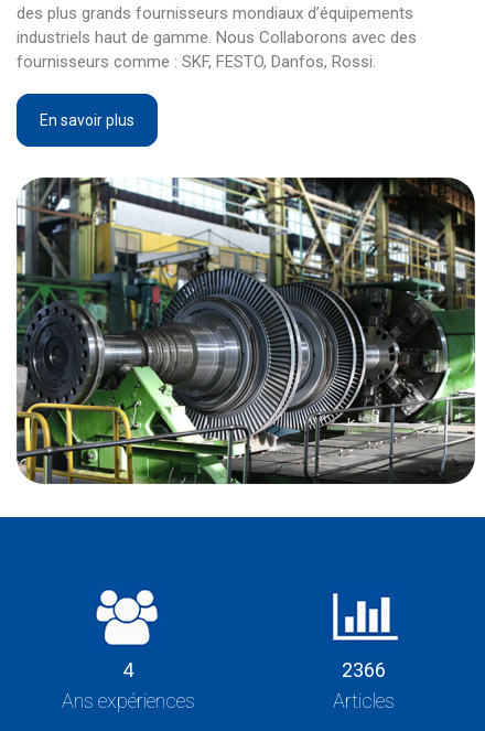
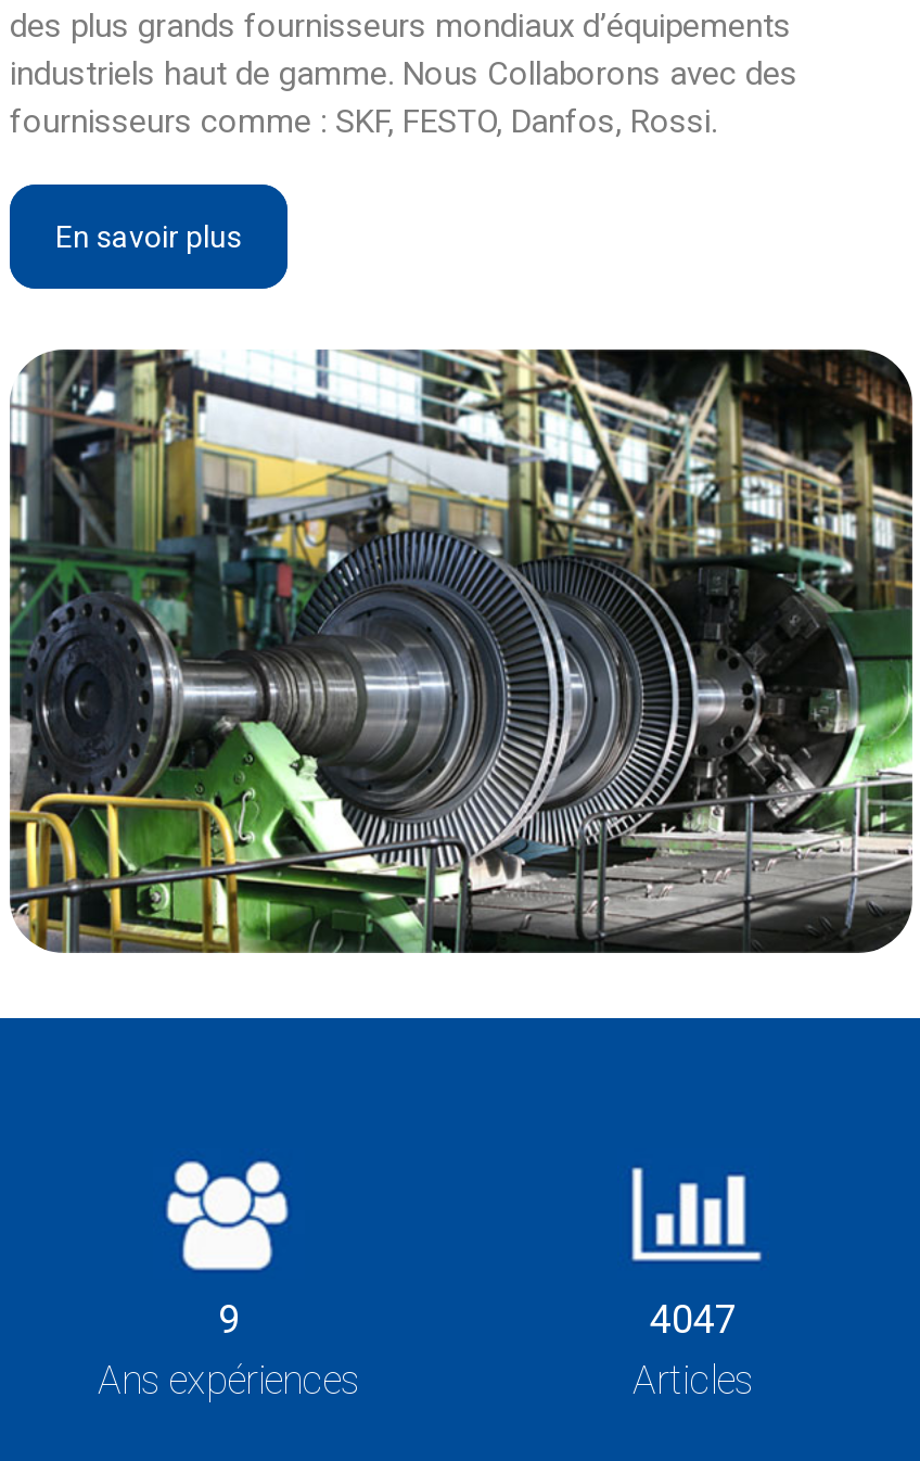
- 4
+ 9

- 2366
+ 4047
